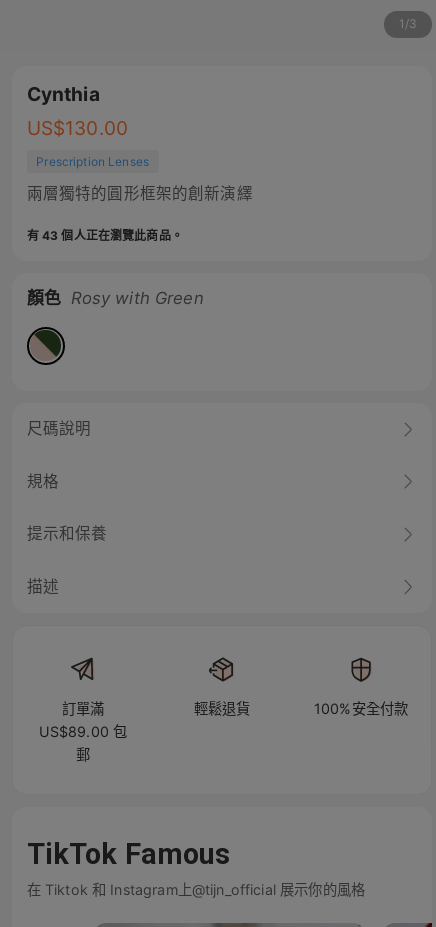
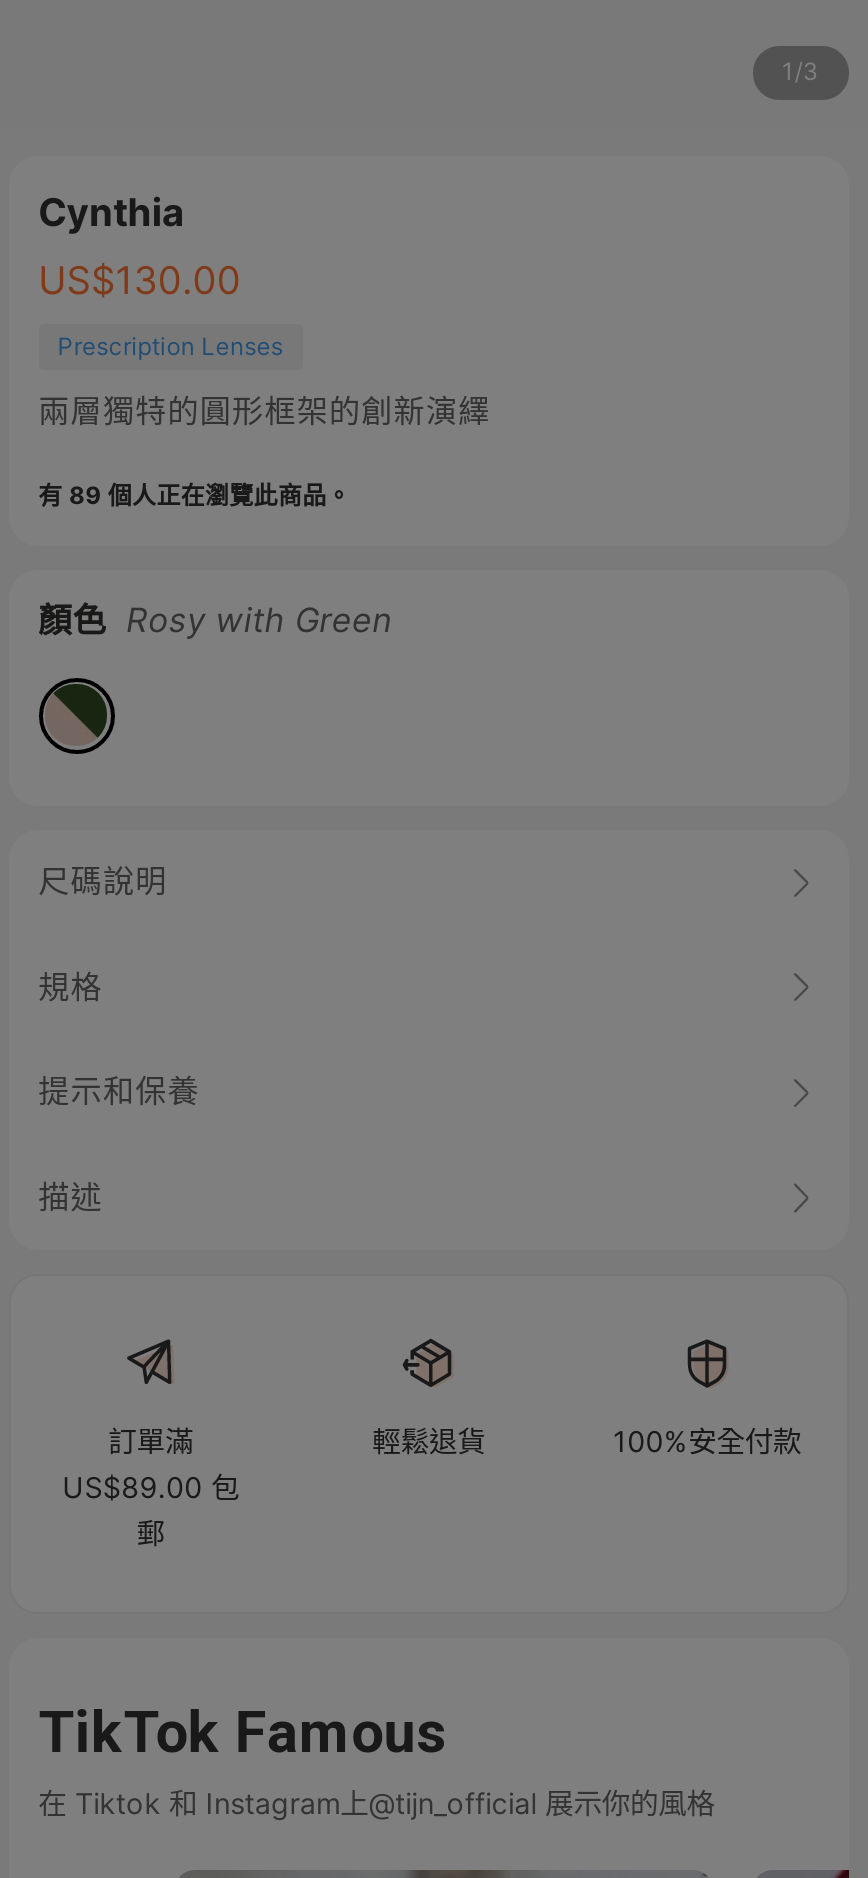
- 有 43 個人正在瀏覽此商品。
+ 有 89 個人正在瀏覽此商品。
